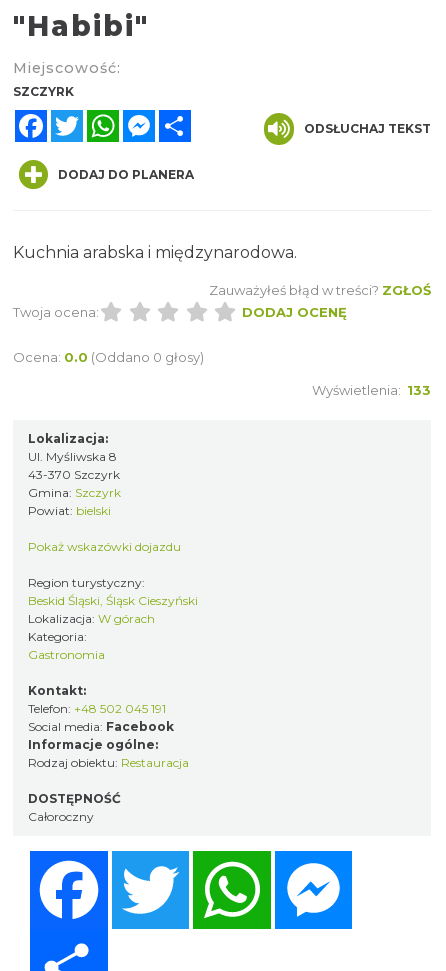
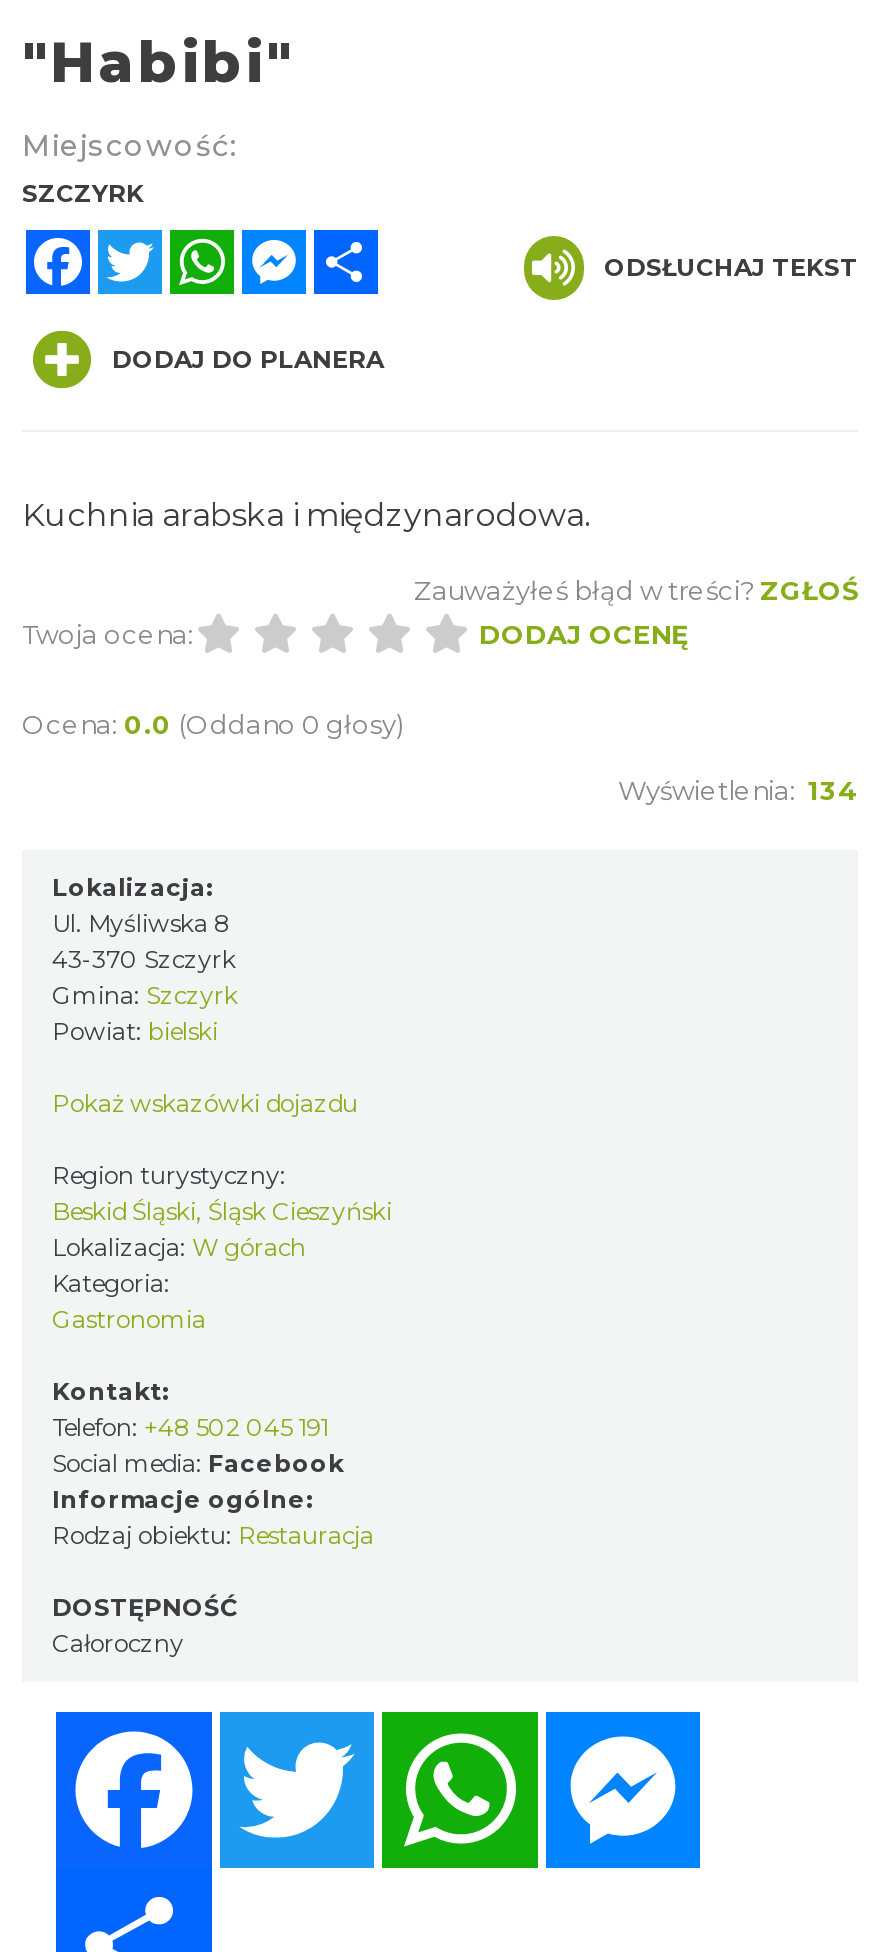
- Wyświetlenia: 133
+ Wyświetlenia: 134
